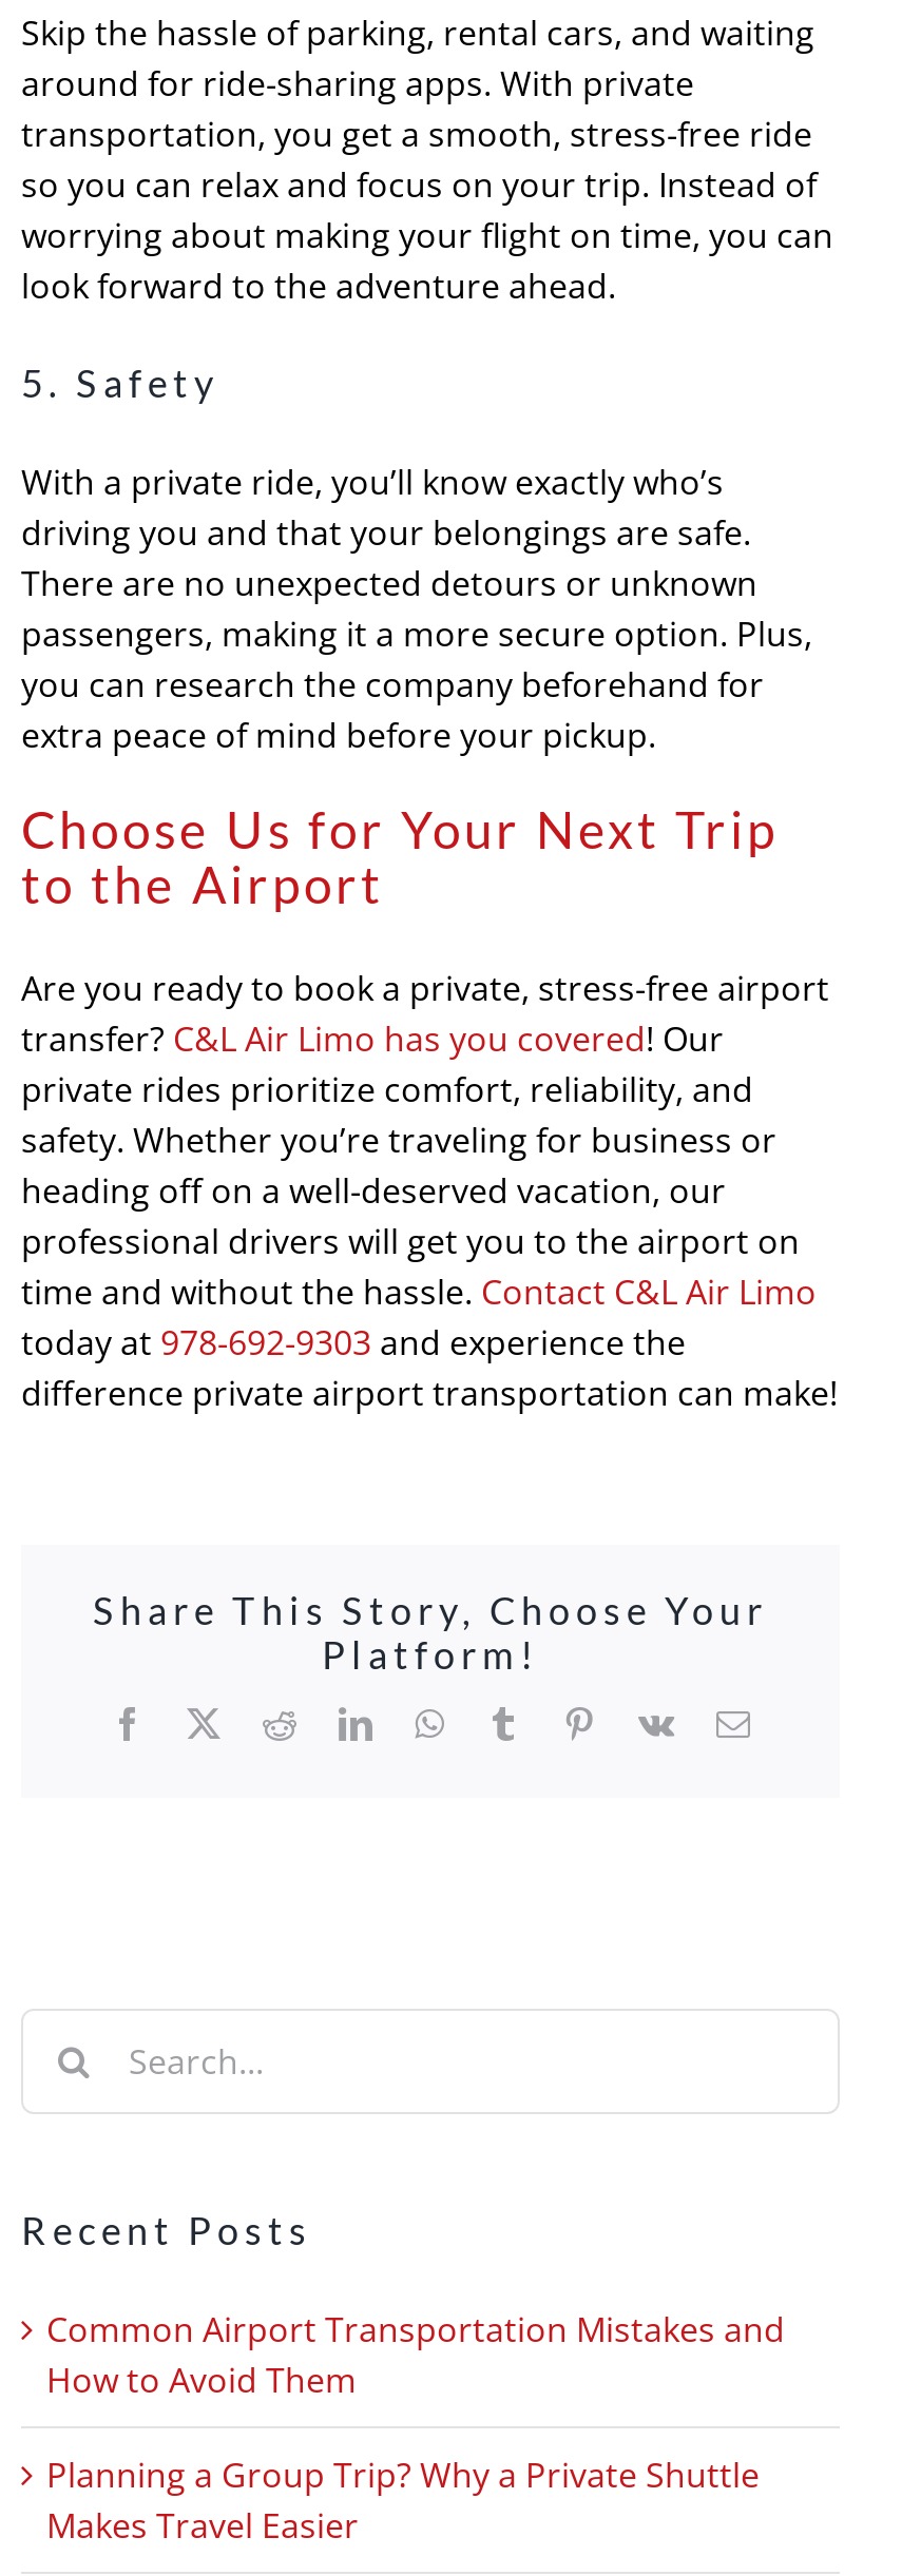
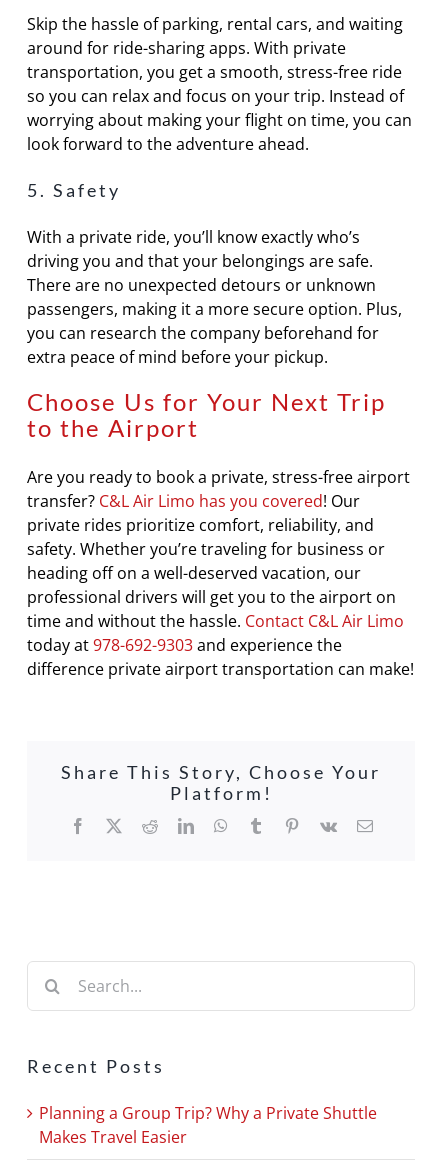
- Common Airport Transportation Mistakes and
- How to Avoid Them
